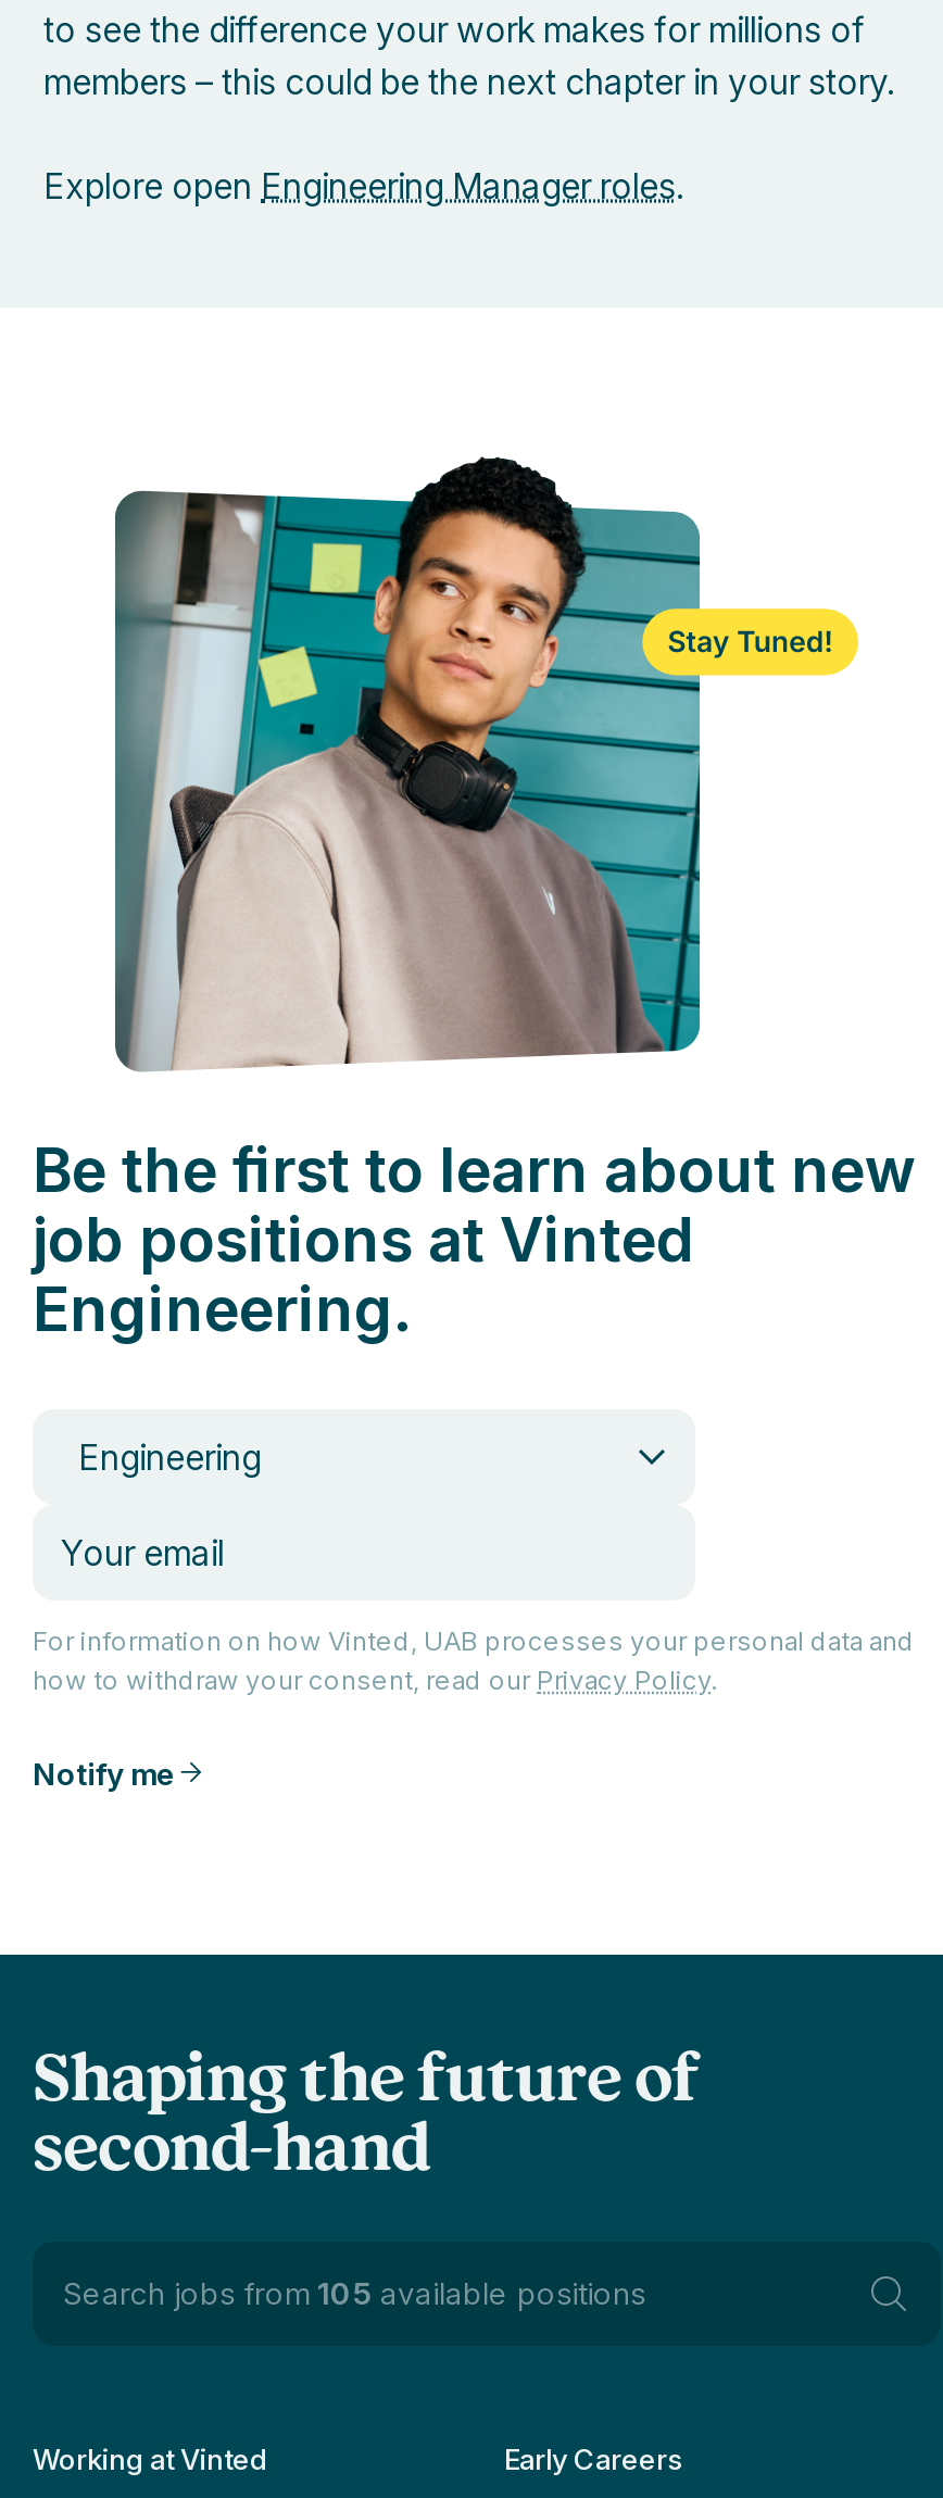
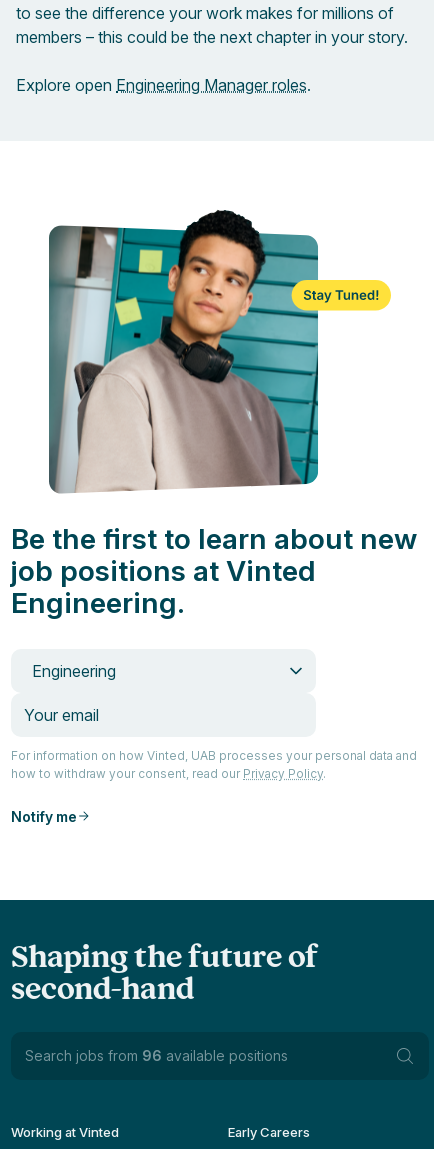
- Search jobs from 105 available positions
+ Search jobs from 96 available positions
